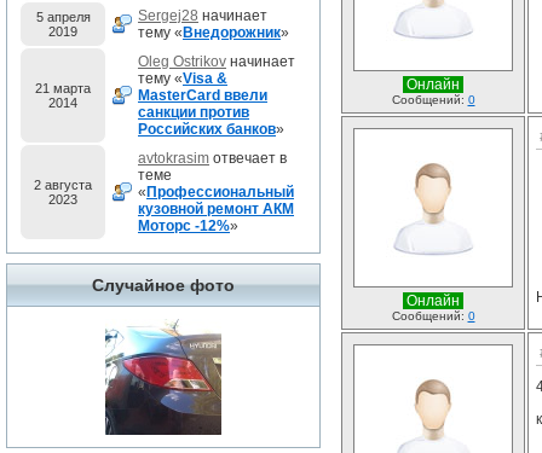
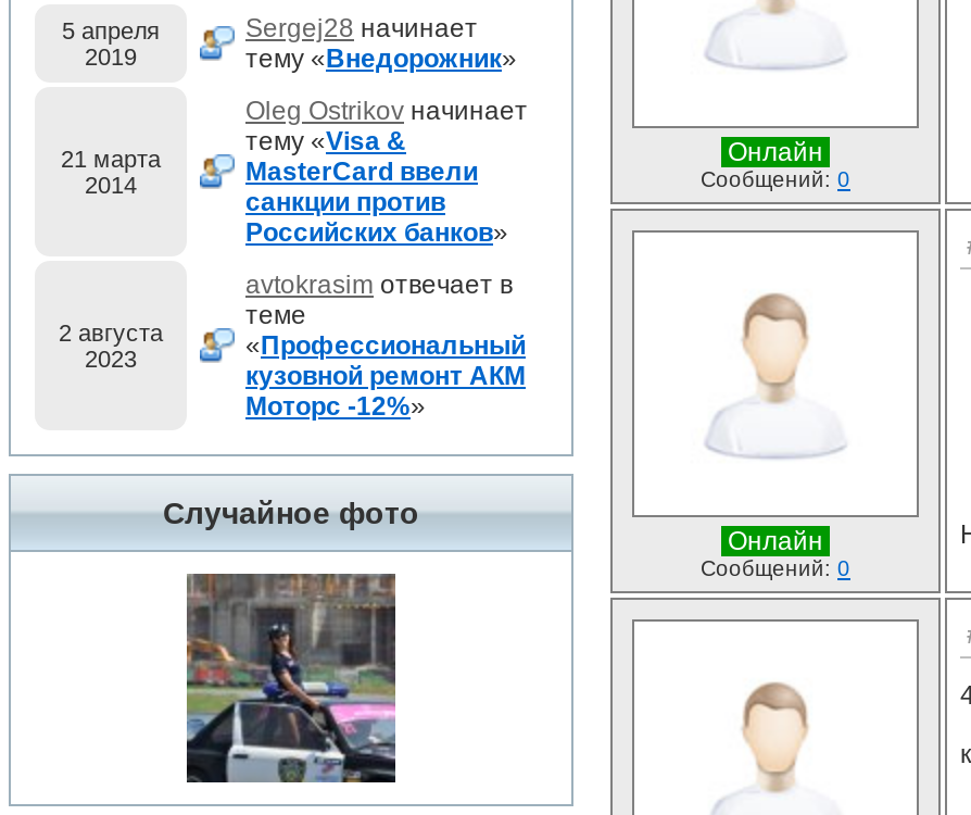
- [image]
+ [image]
